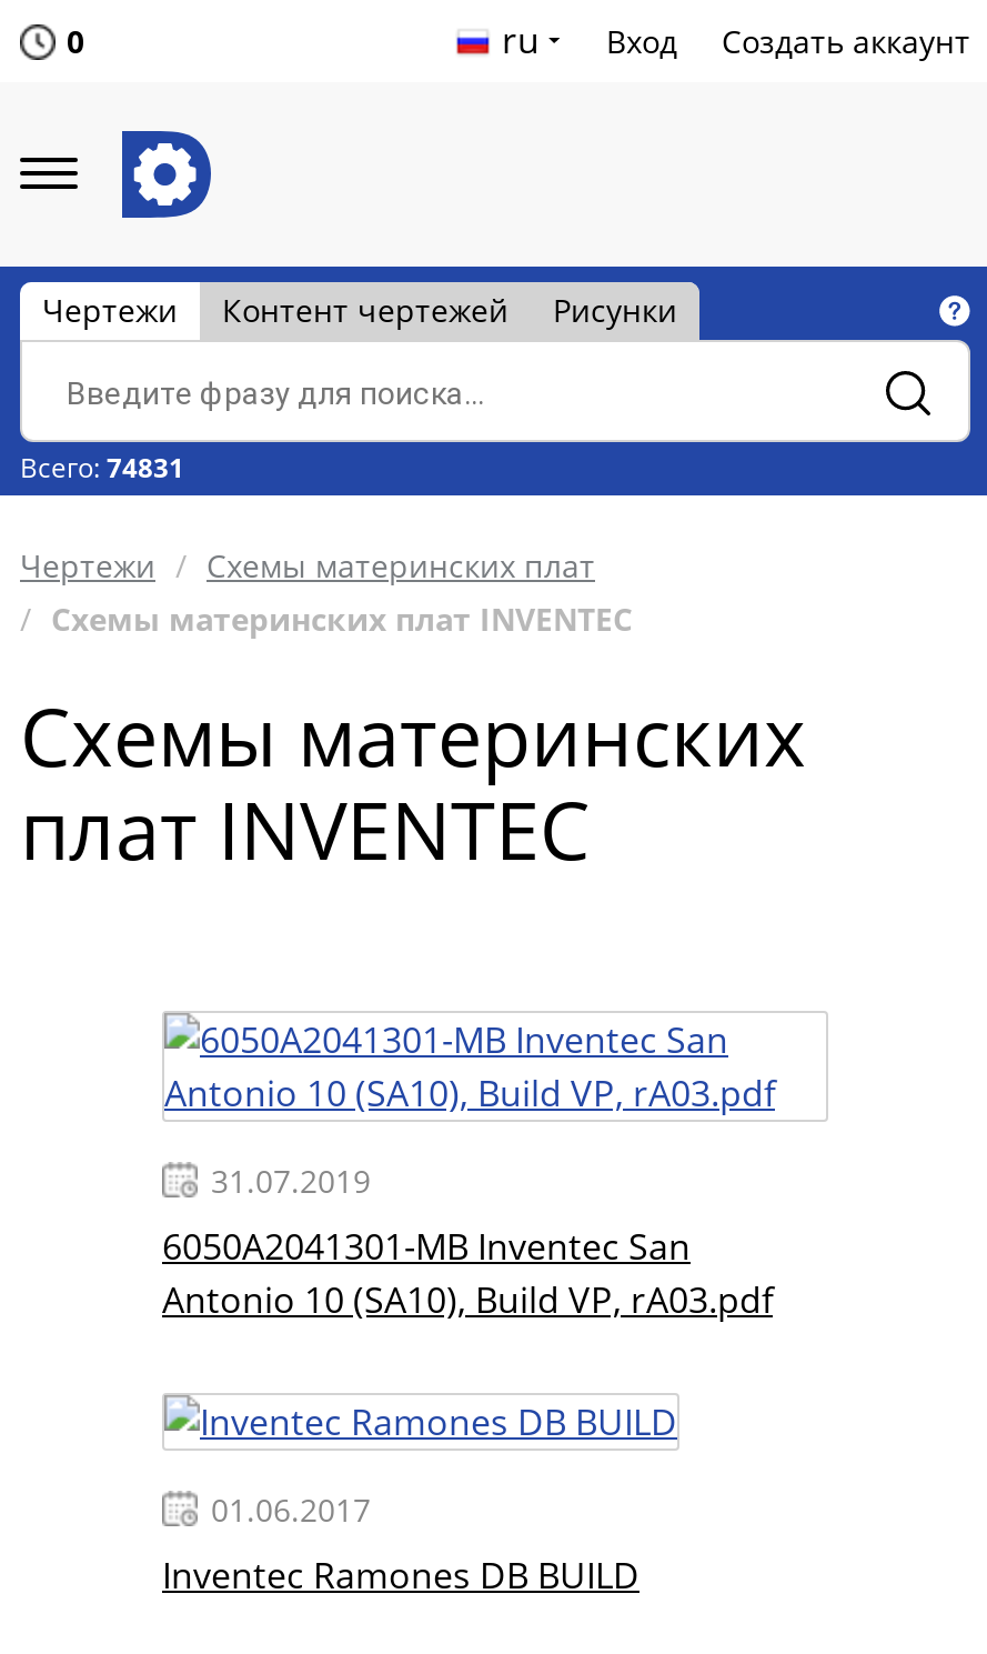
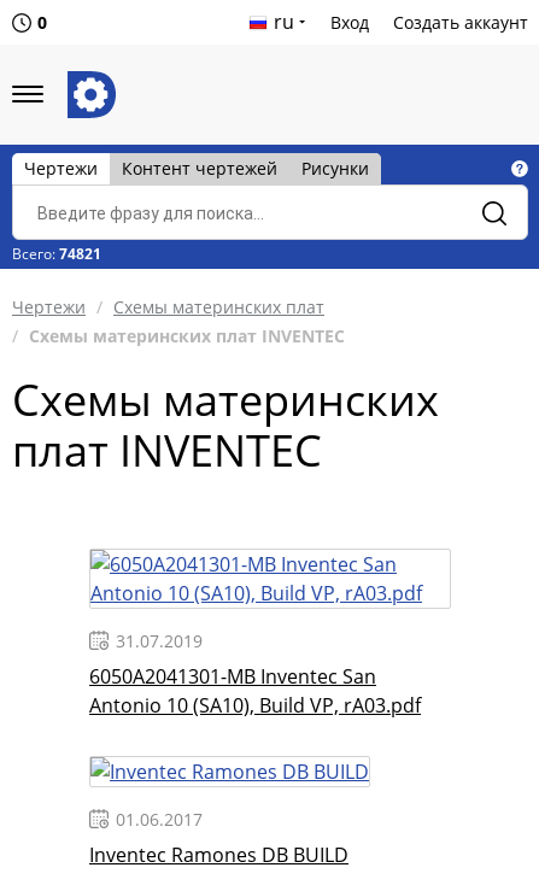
- Всего: 74831
+ Всего: 74821
